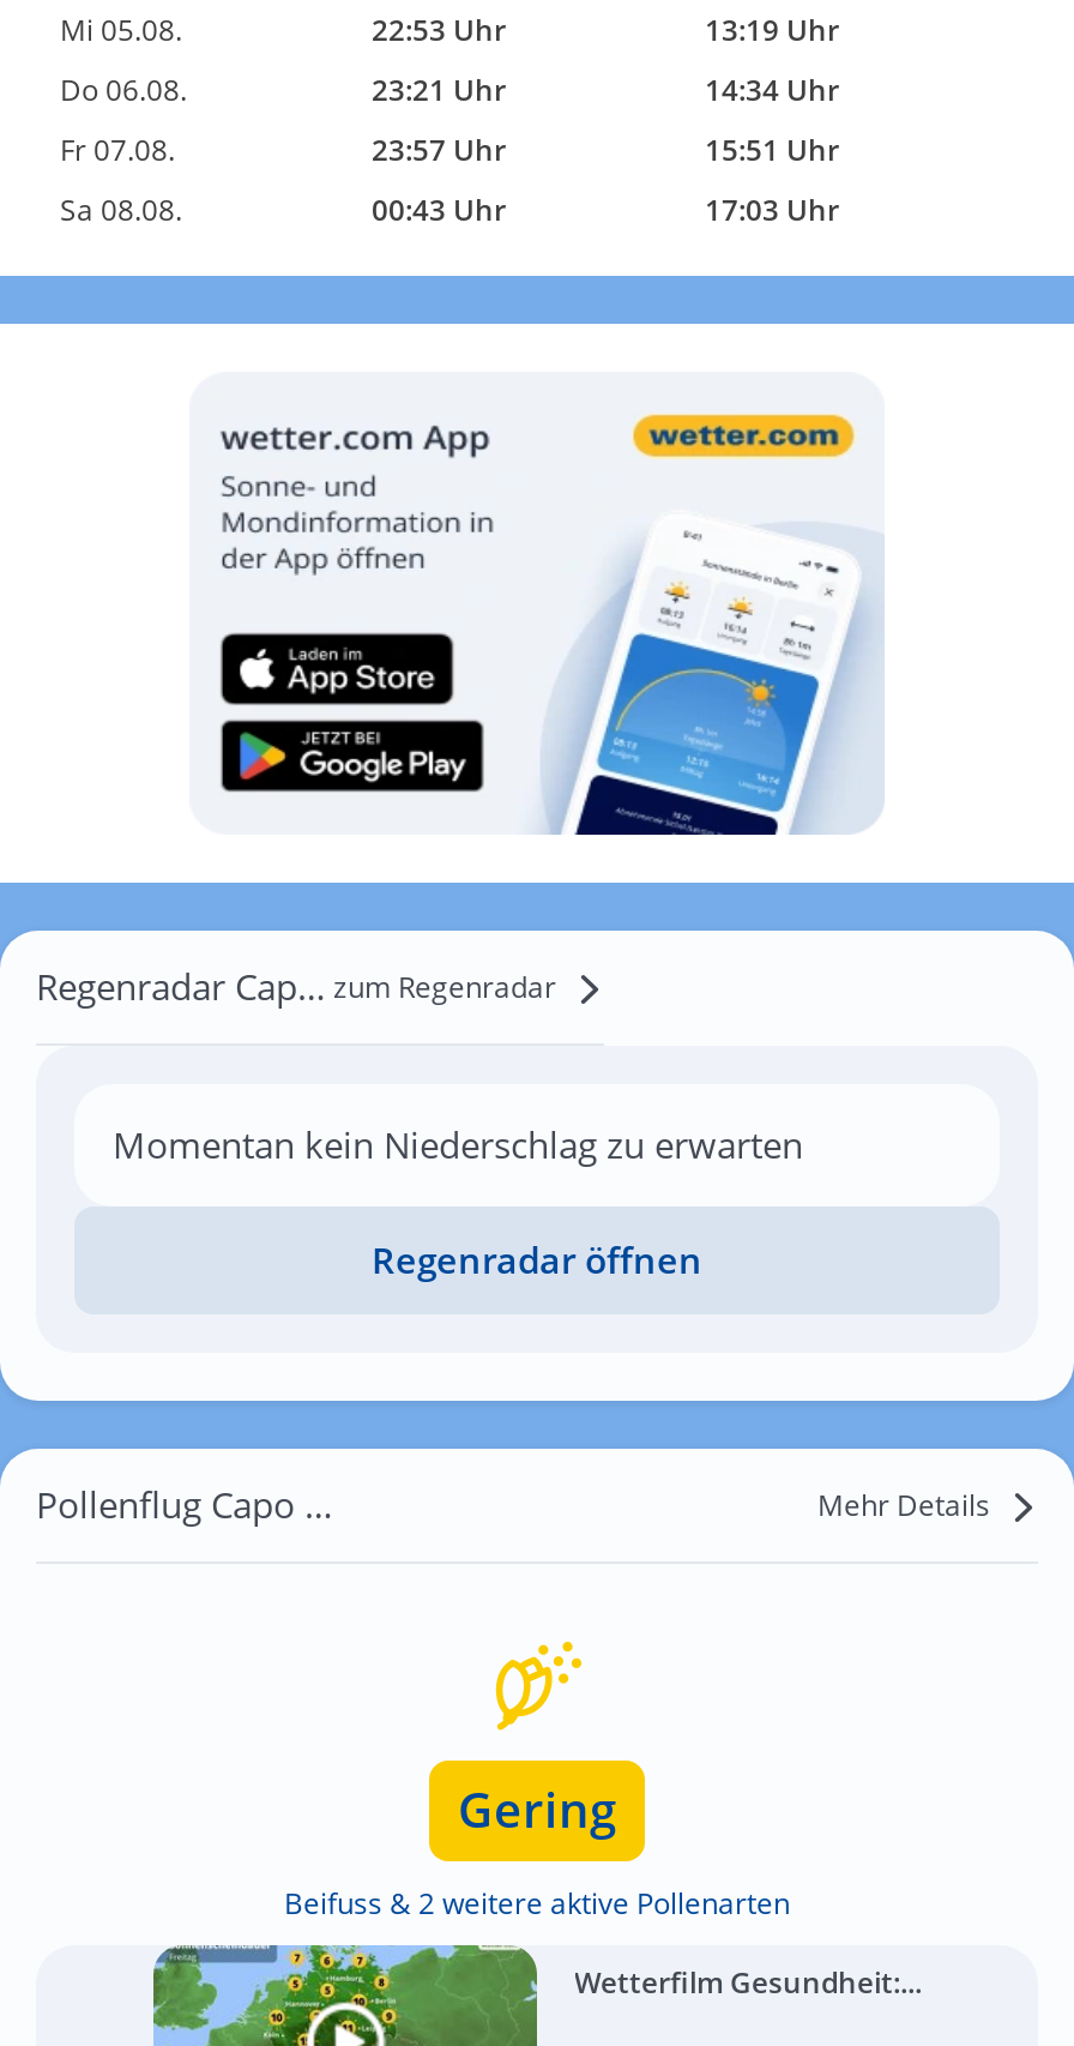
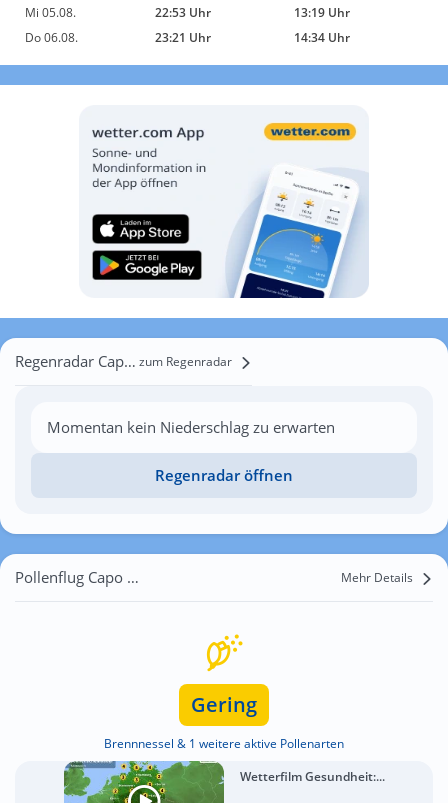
- Fr 07.08.
- 23:57 Uhr
- 15:51 Uhr
- Sa 08.08.
- 00:43 Uhr
- 17:03 Uhr

- Beifuss & 2 weitere aktive Pollenarten
+ Brennnessel & 1 weitere aktive Pollenarten
